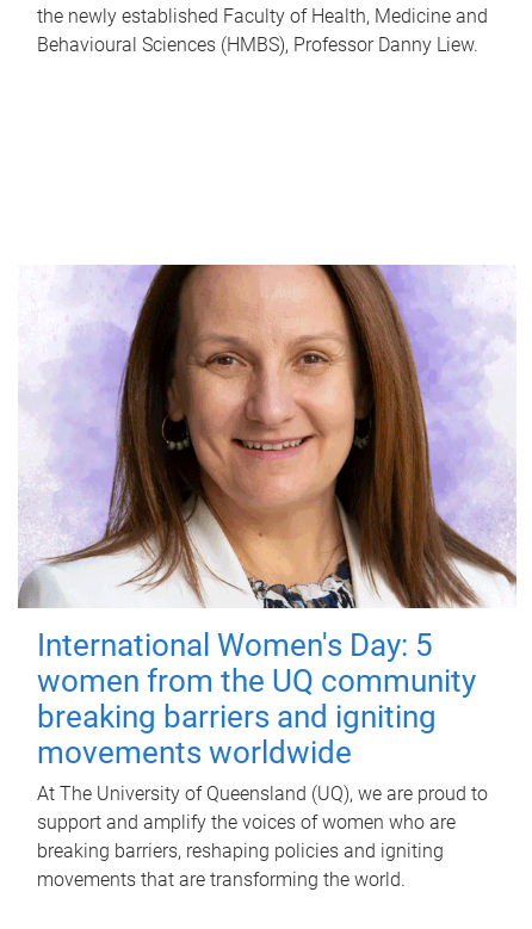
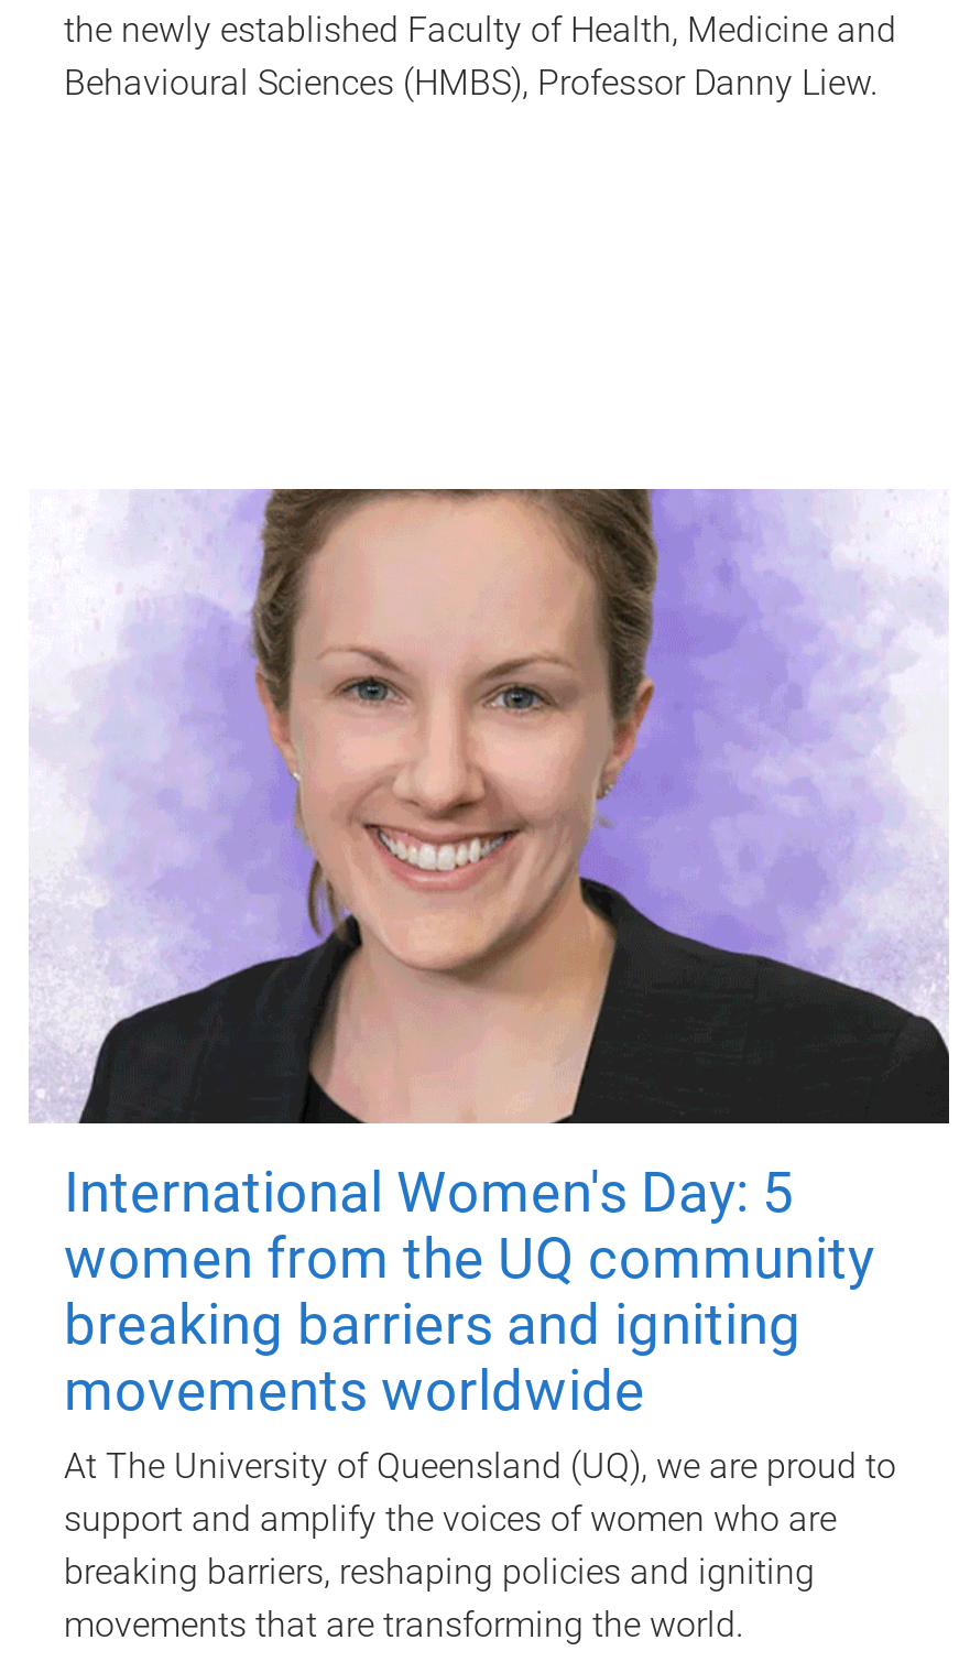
- [image]
+ [image]
